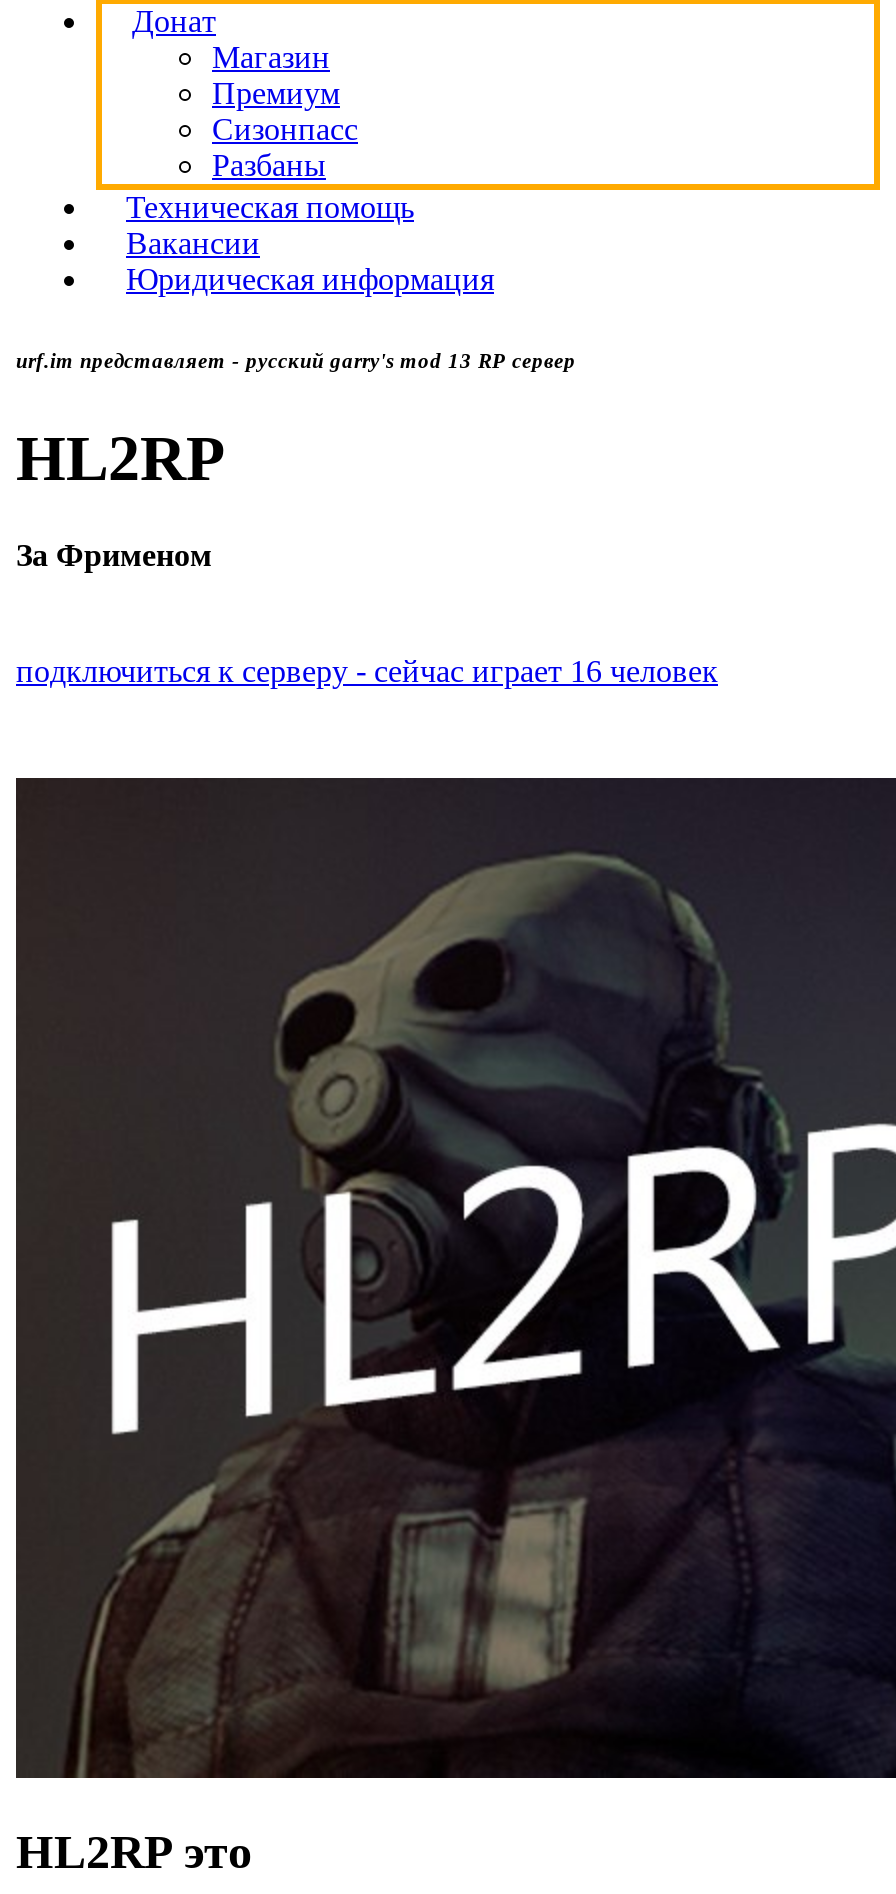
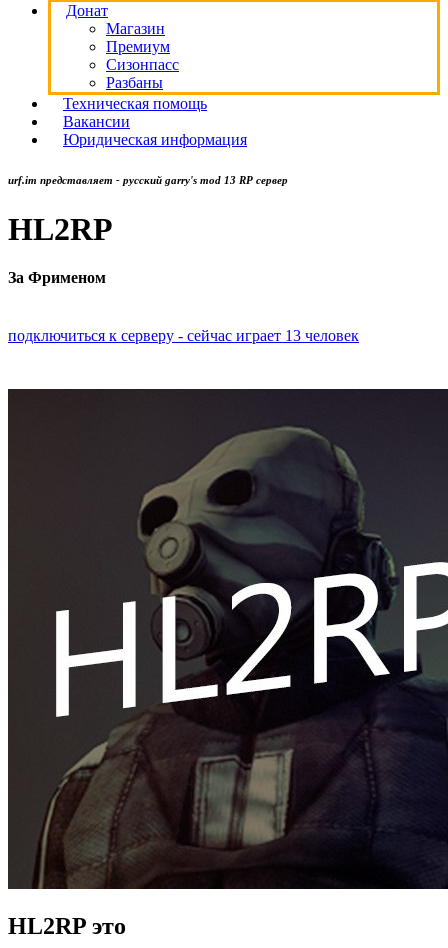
- подключиться к серверу - сейчас играет 16 человек
+ подключиться к серверу - сейчас играет 13 человек
